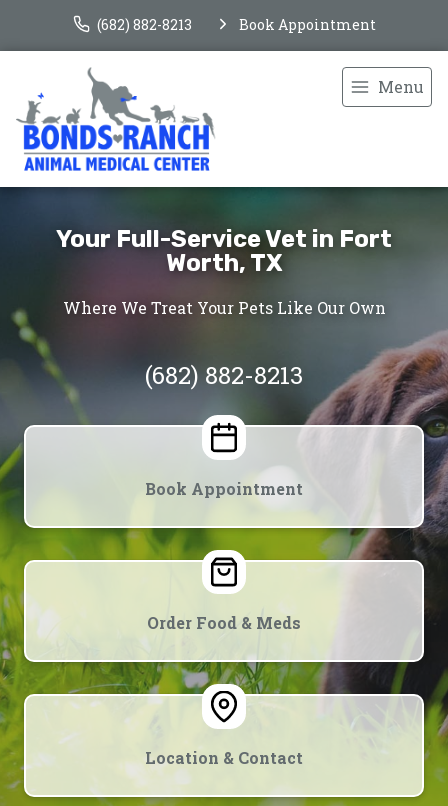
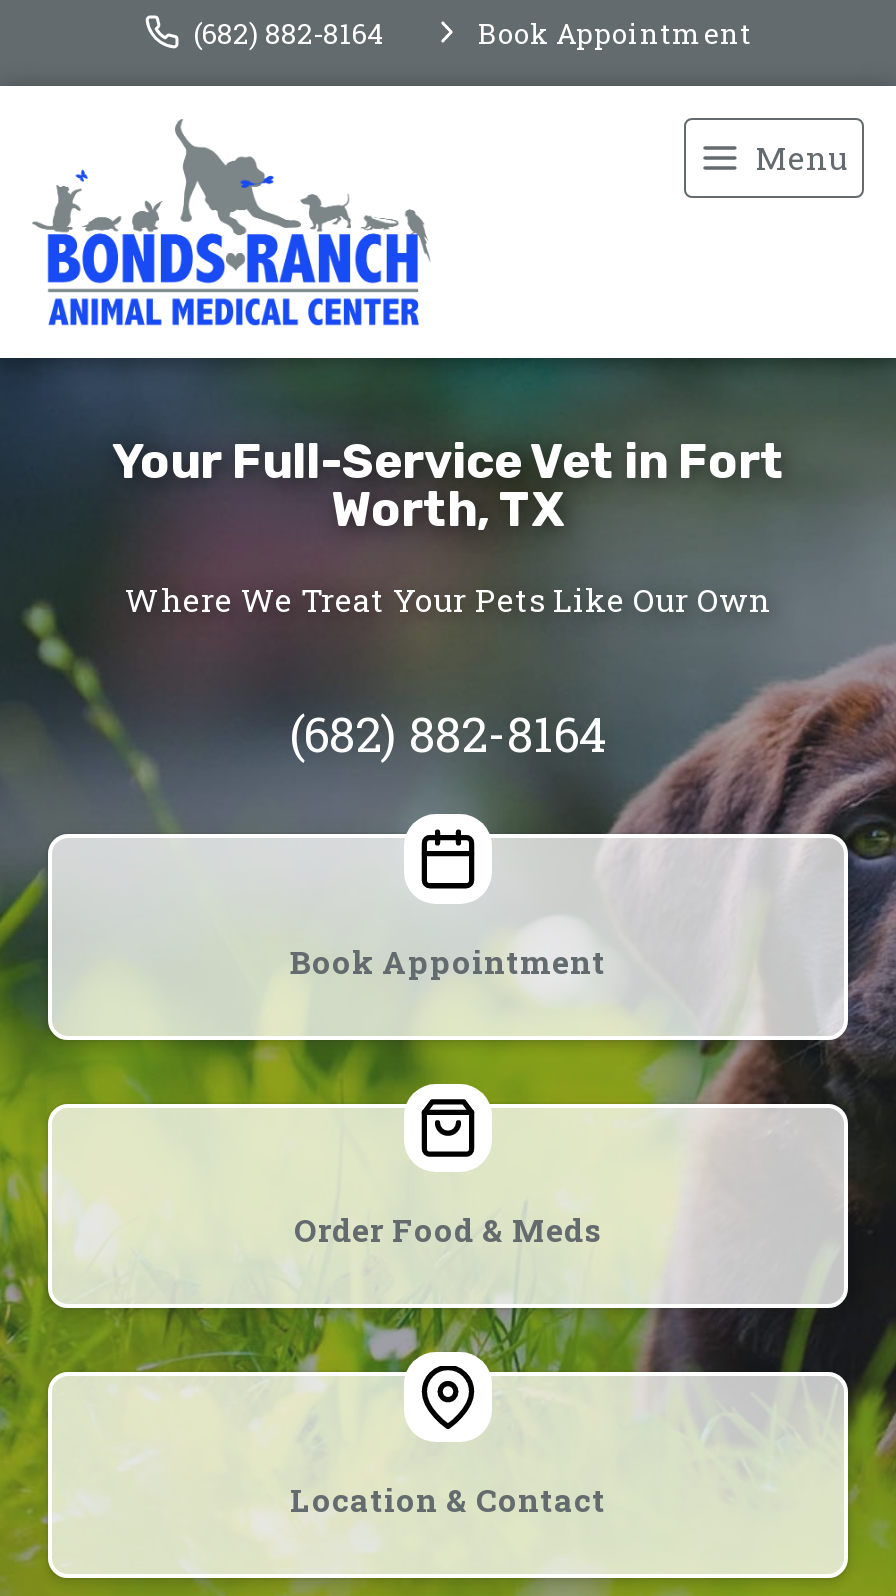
- (682) 882-8213
+ (682) 882-8164

- (682) 882-8213
+ (682) 882-8164
